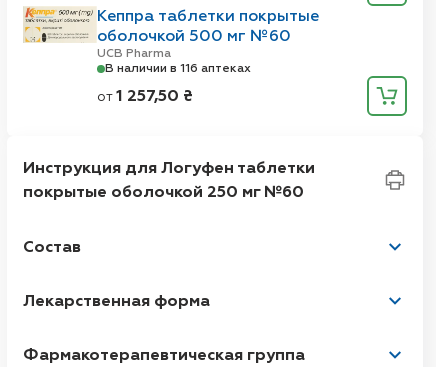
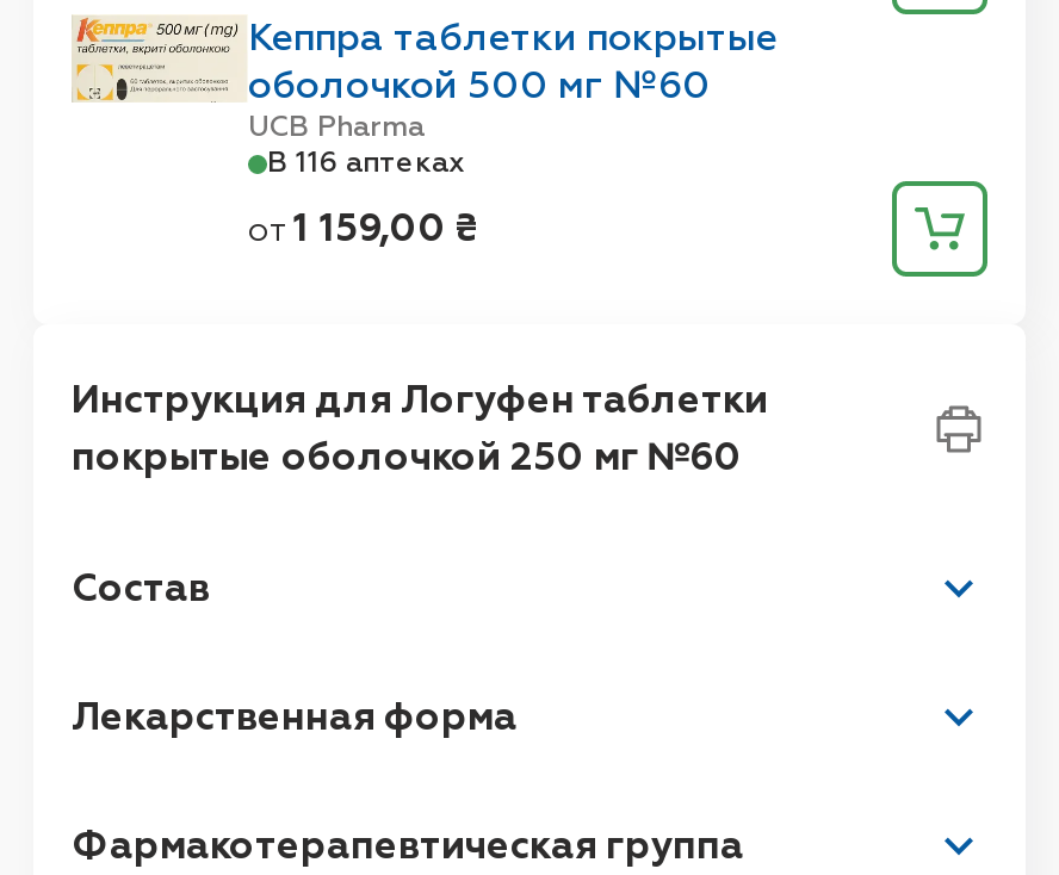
- В наличии в 116 аптеках
+ В 116 аптеках

- от 1 257,50 ₴
+ от 1 159,00 ₴
